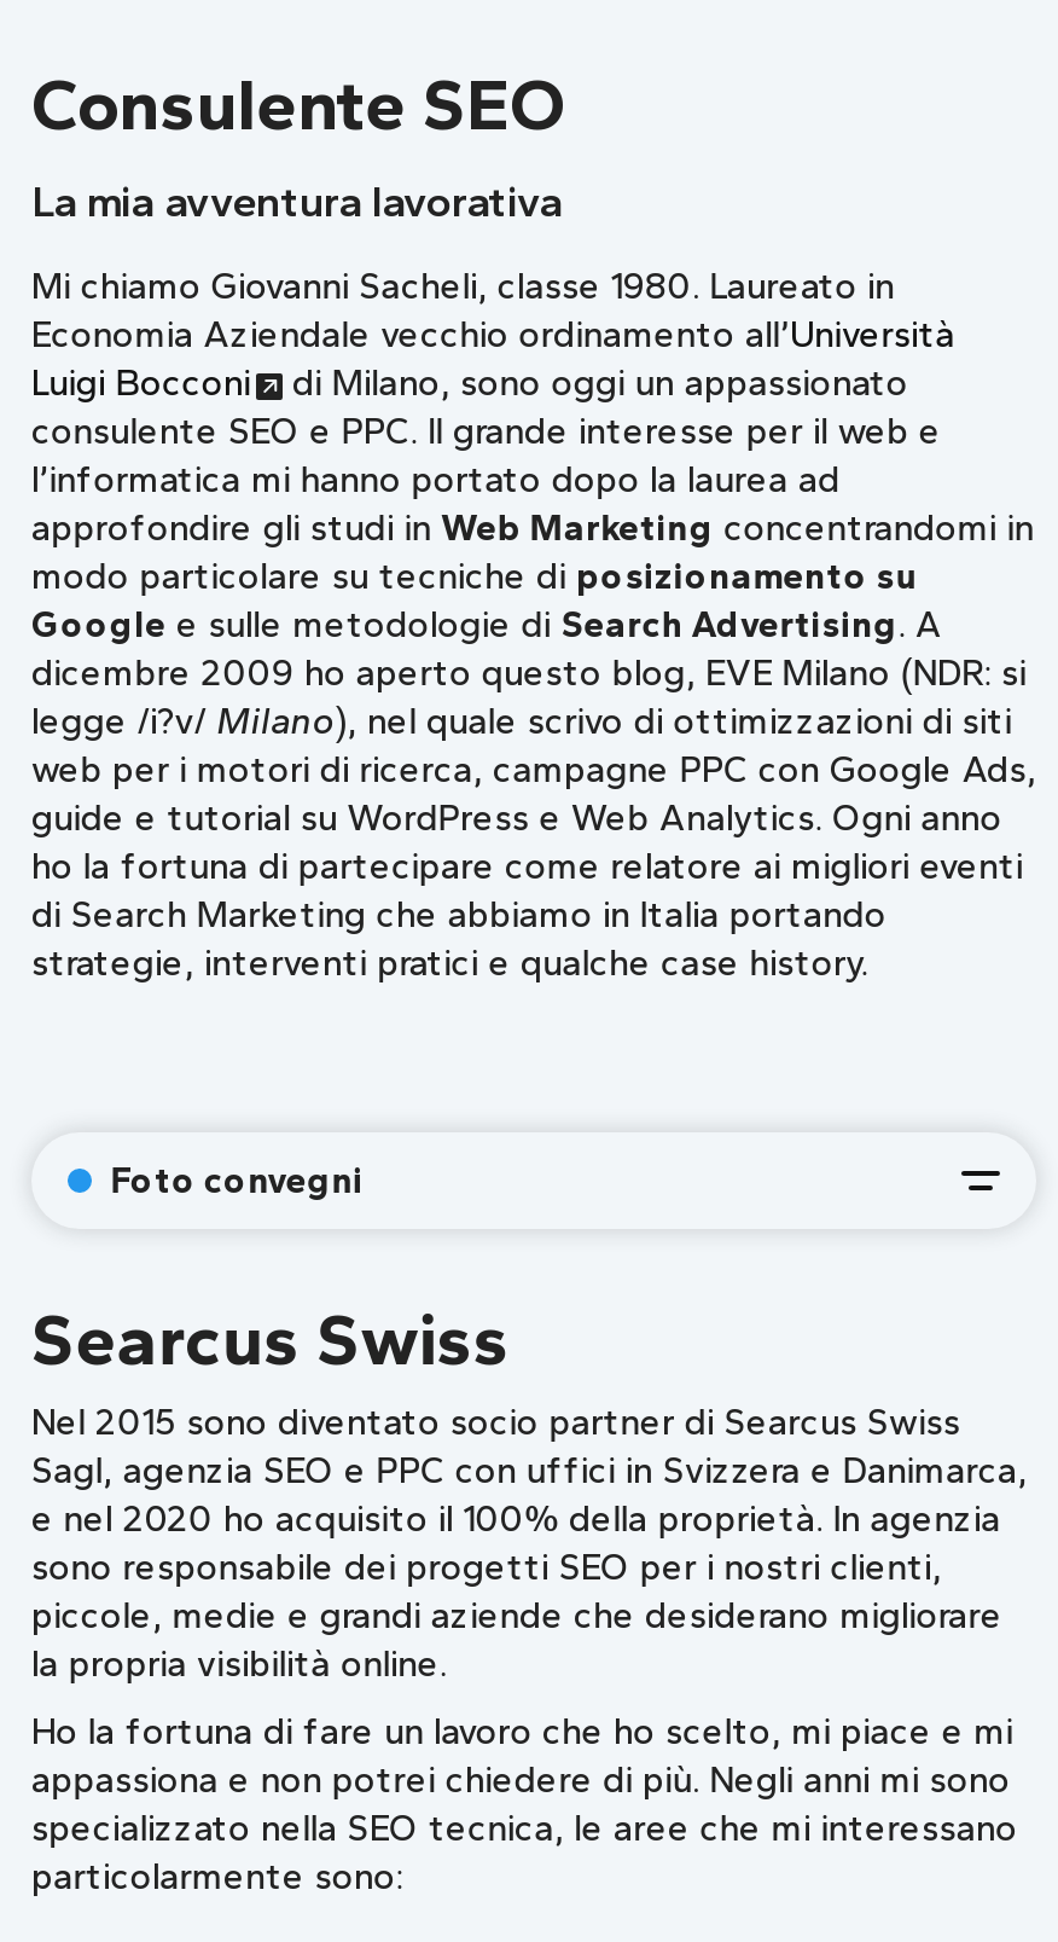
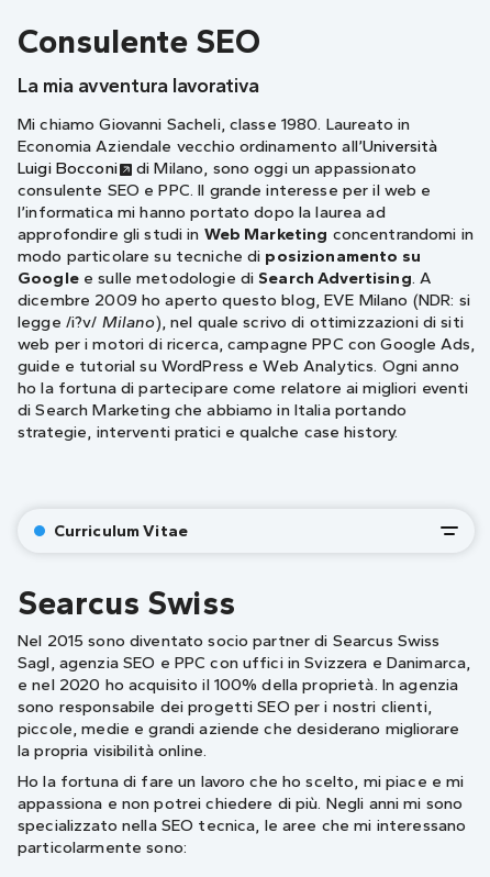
- Foto convegni
+ Curriculum Vitae
